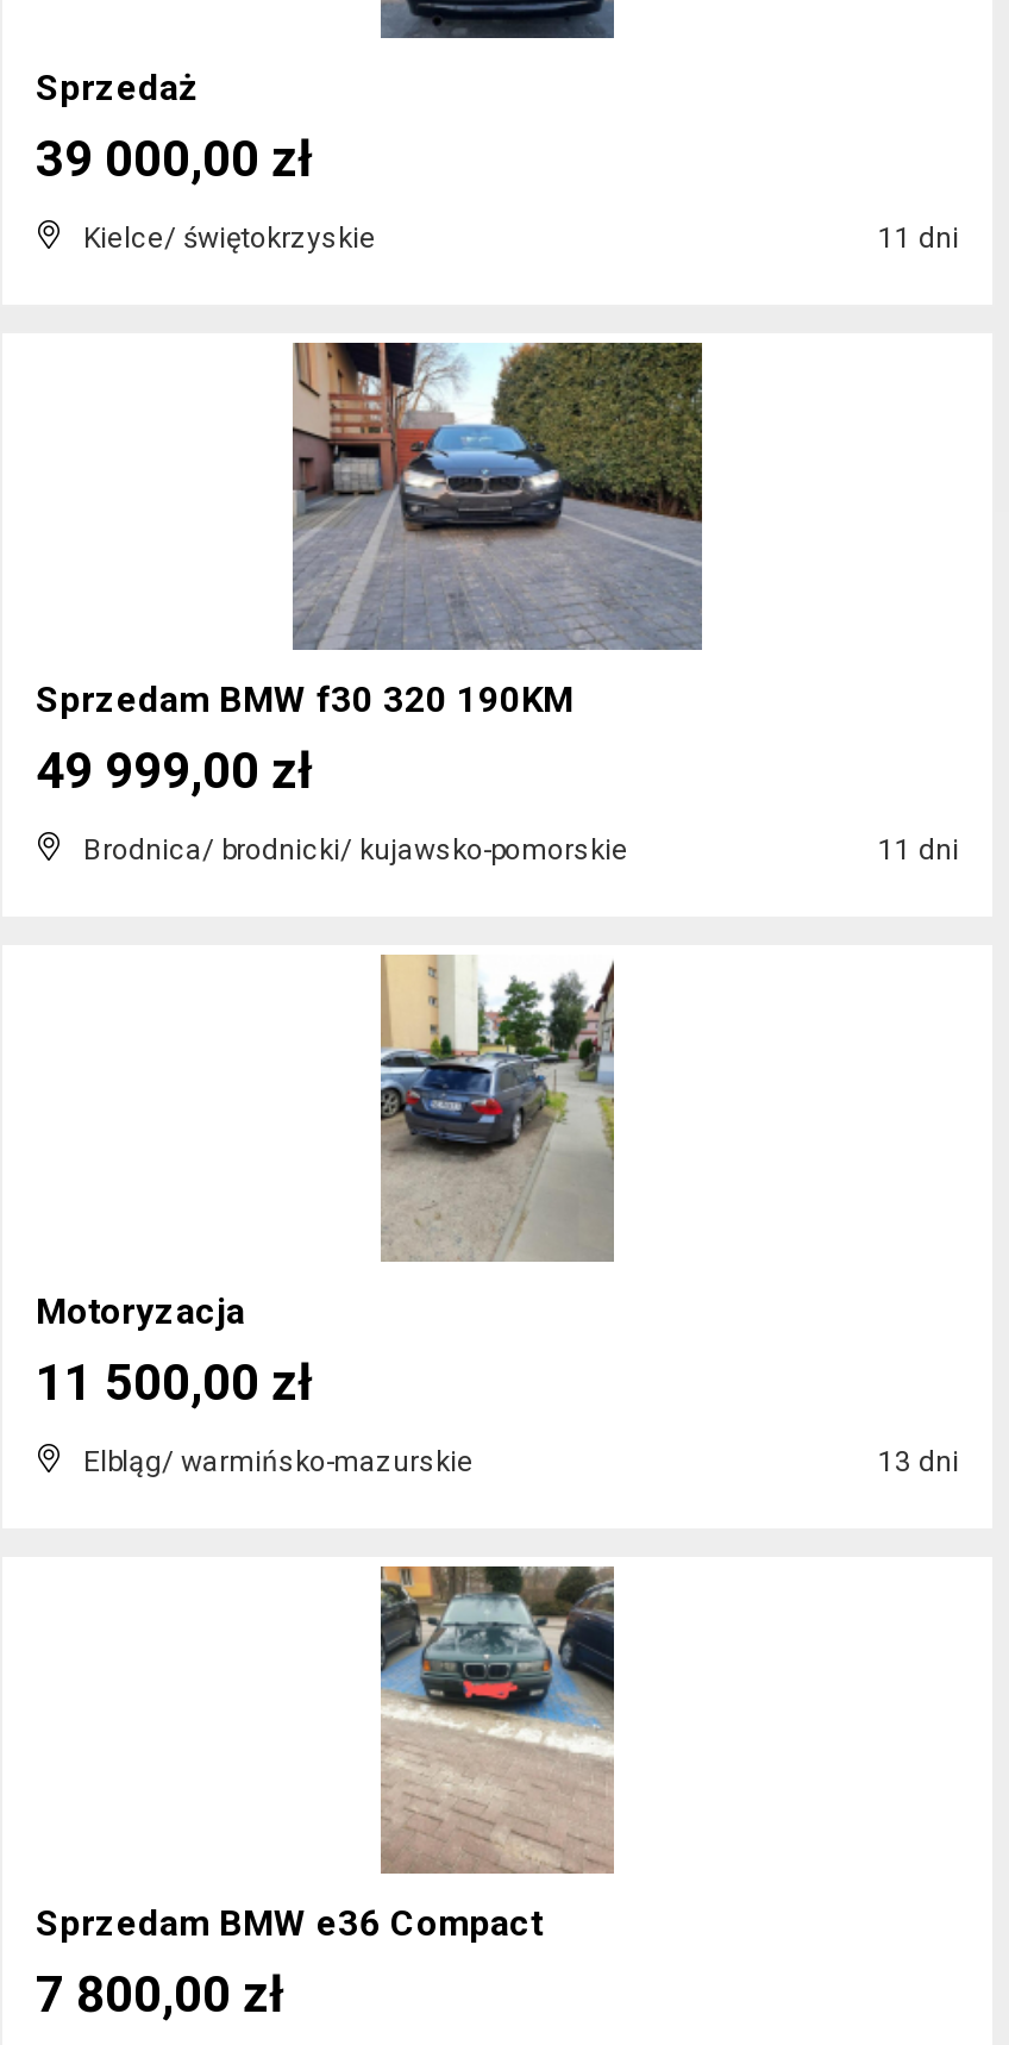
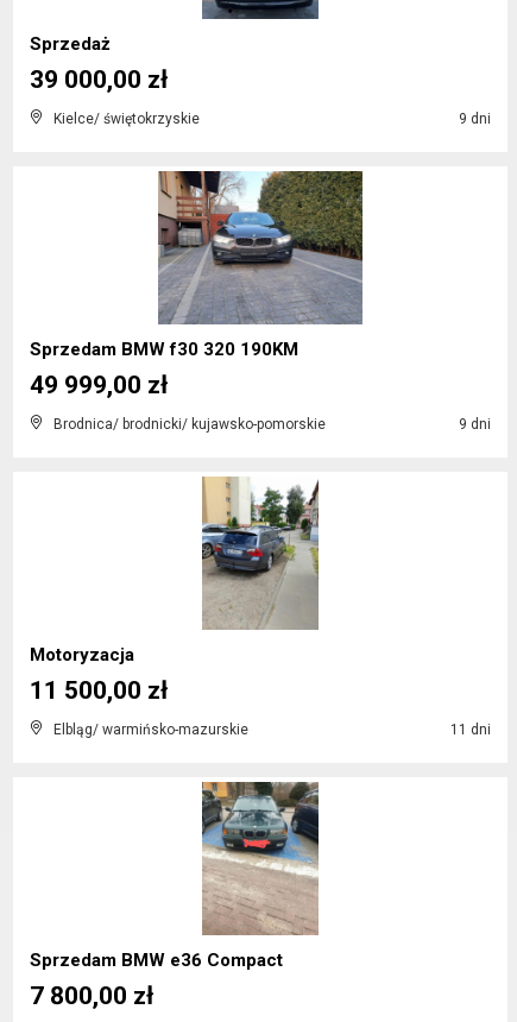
- 11 dni
+ 9 dni

- 11 dni
+ 9 dni

- 13 dni
+ 11 dni
